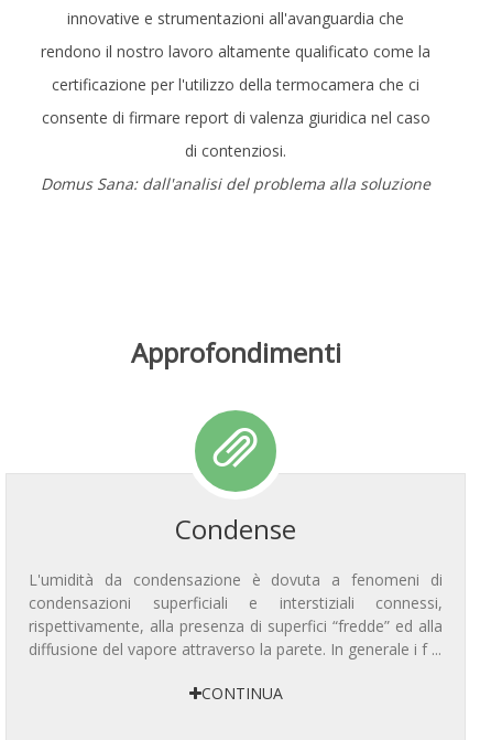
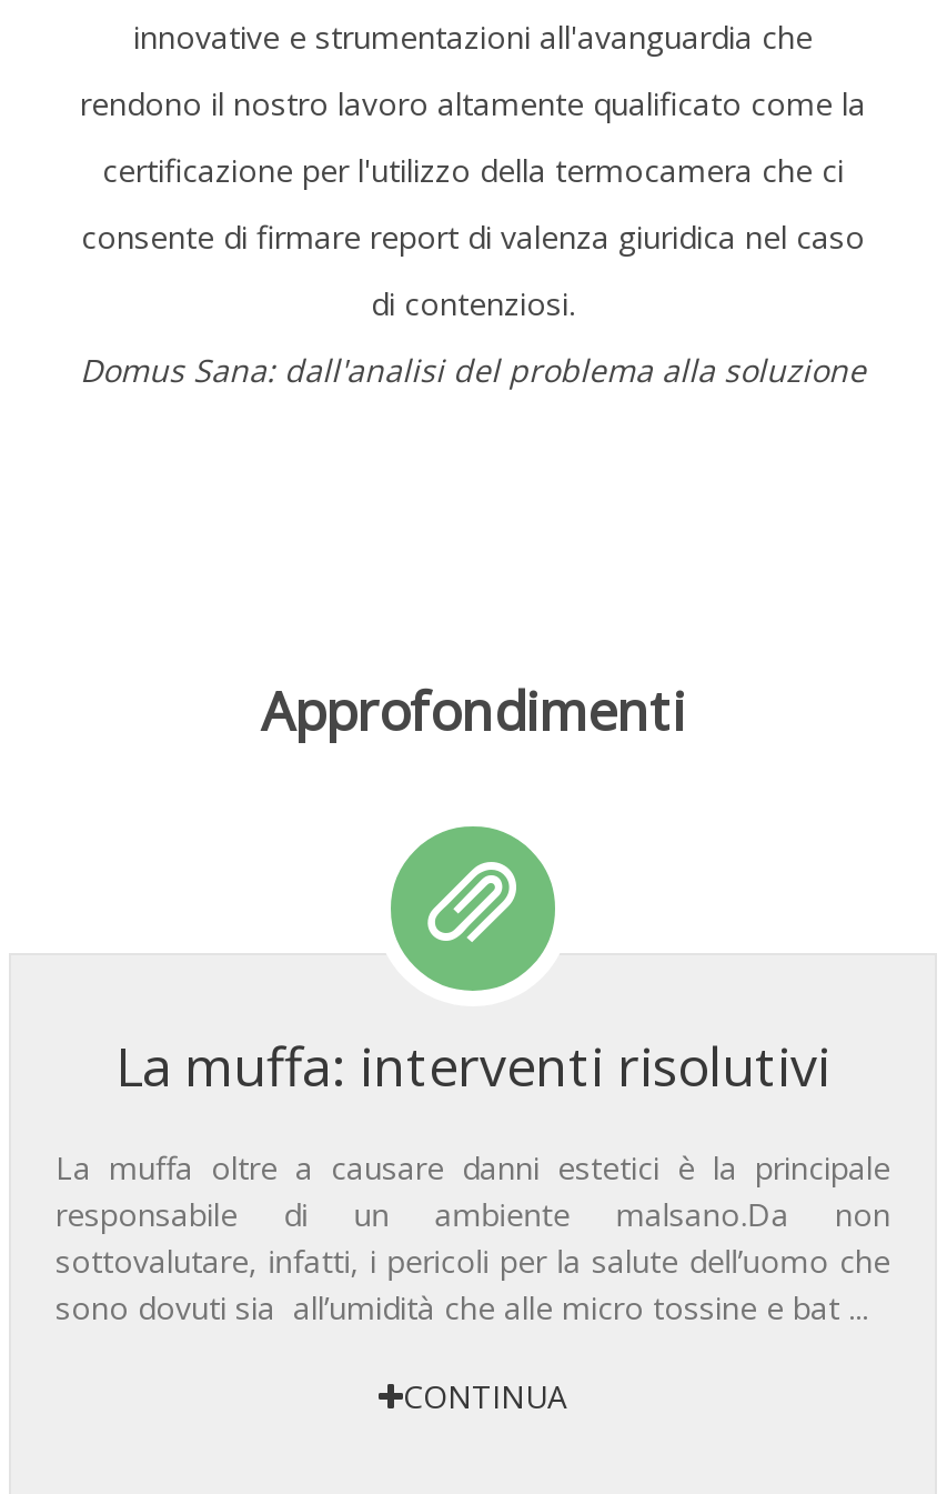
- Condense
+ La muffa: interventi risolutivi

- L'umidità da condensazione è dovuta a fenomeni di
- condensazioni superficiali e interstiziali connessi,
- rispettivamente, alla presenza di superfici “fredde” ed alla
- diffusione del vapore attraverso la parete. In generale i f ...
+ La muffa oltre a causare danni estetici è la principale
+ responsabile di un ambiente malsano.Da non
+ sottovalutare, infatti, i pericoli per la salute dell’uomo che
+ sono dovuti sia all’umidità che alle micro tossine e bat ...
